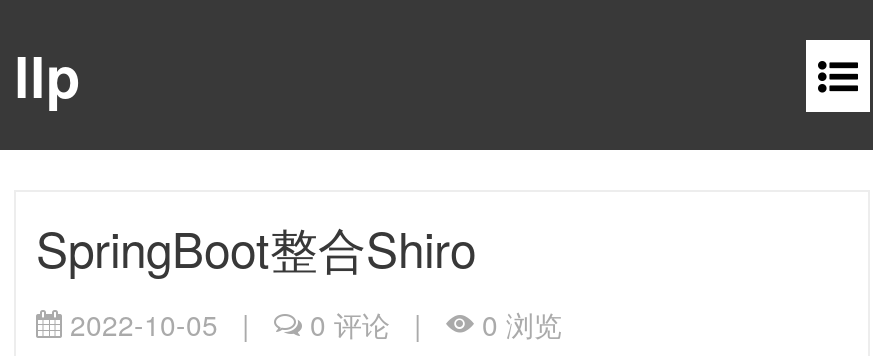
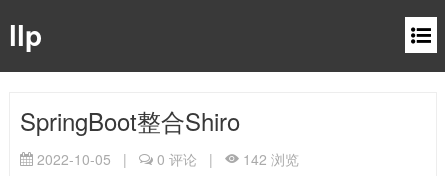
- 0浏览
+ 142浏览
